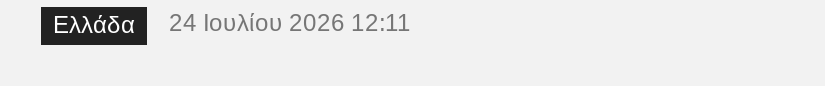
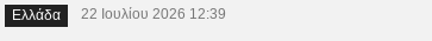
- Ελλάδα 24 Ιουλίου 2026 12:11
+ Ελλάδα 22 Ιουλίου 2026 12:39
